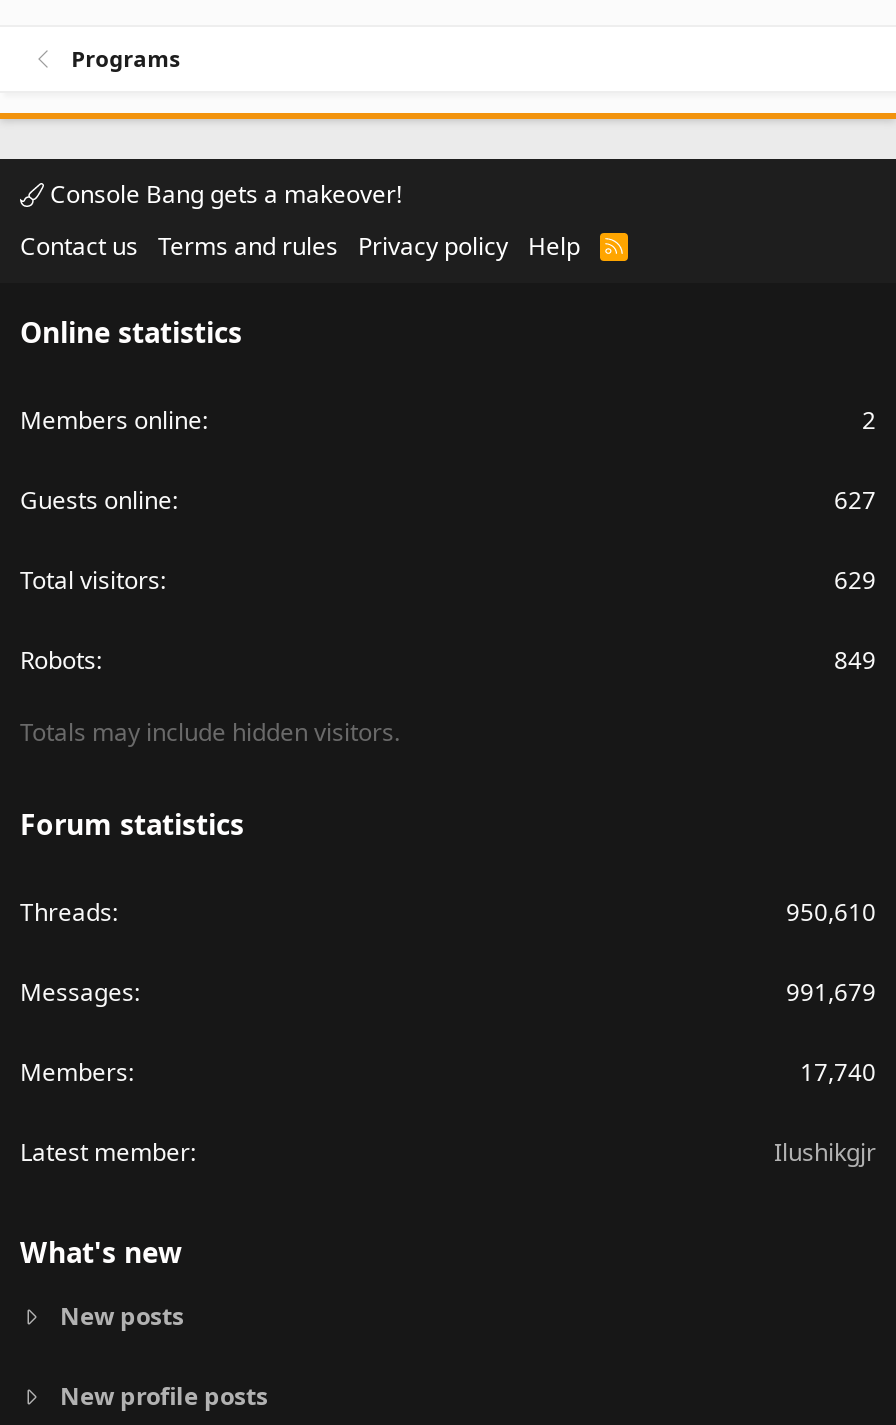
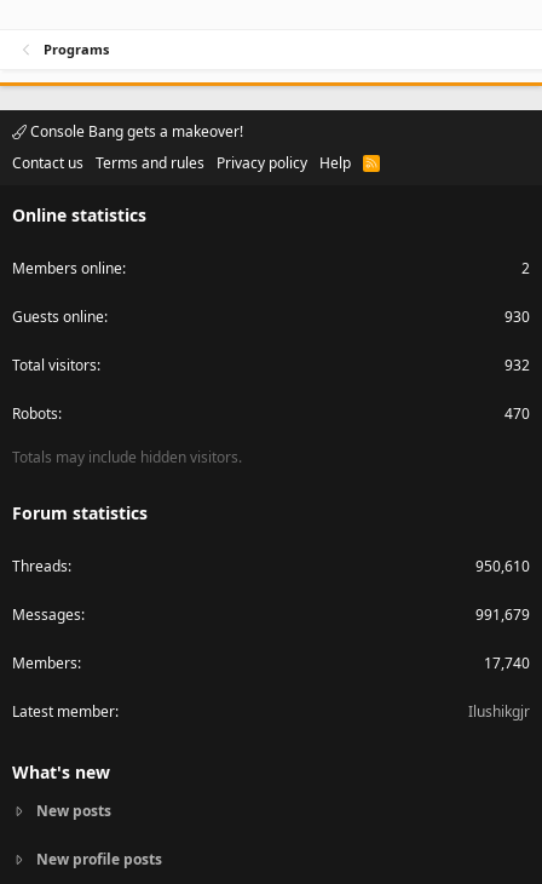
- 627
+ 930

- 629
+ 932

- 849
+ 470
